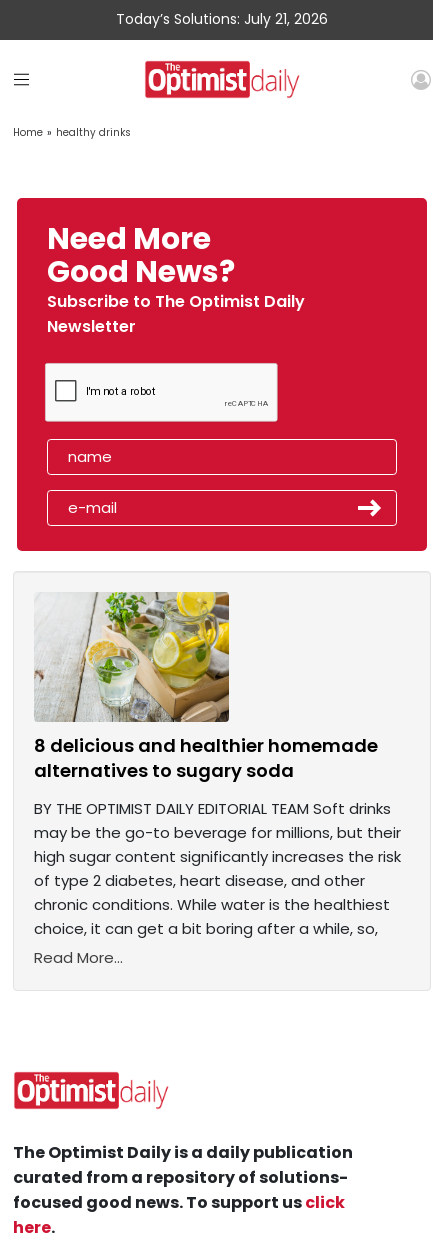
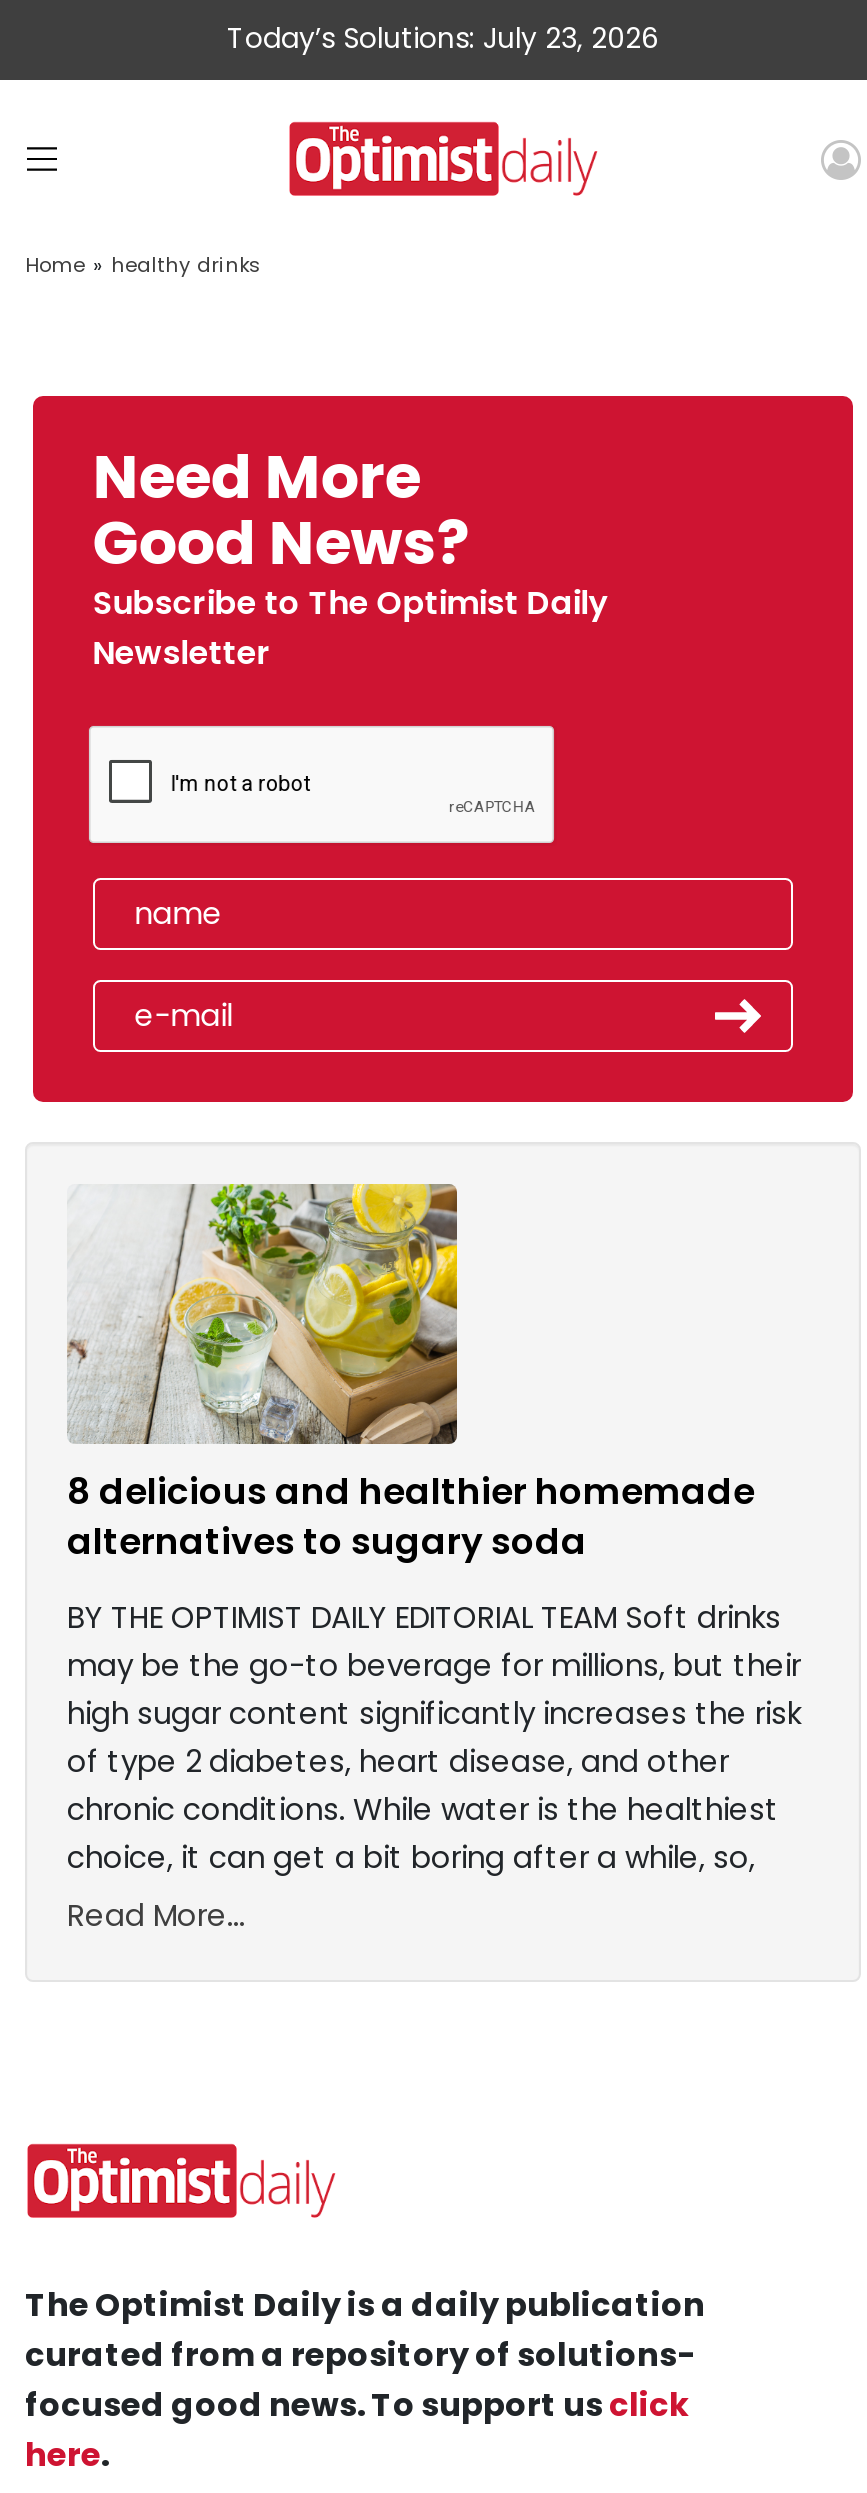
- Today’s Solutions: July 21, 2026
+ Today’s Solutions: July 23, 2026
